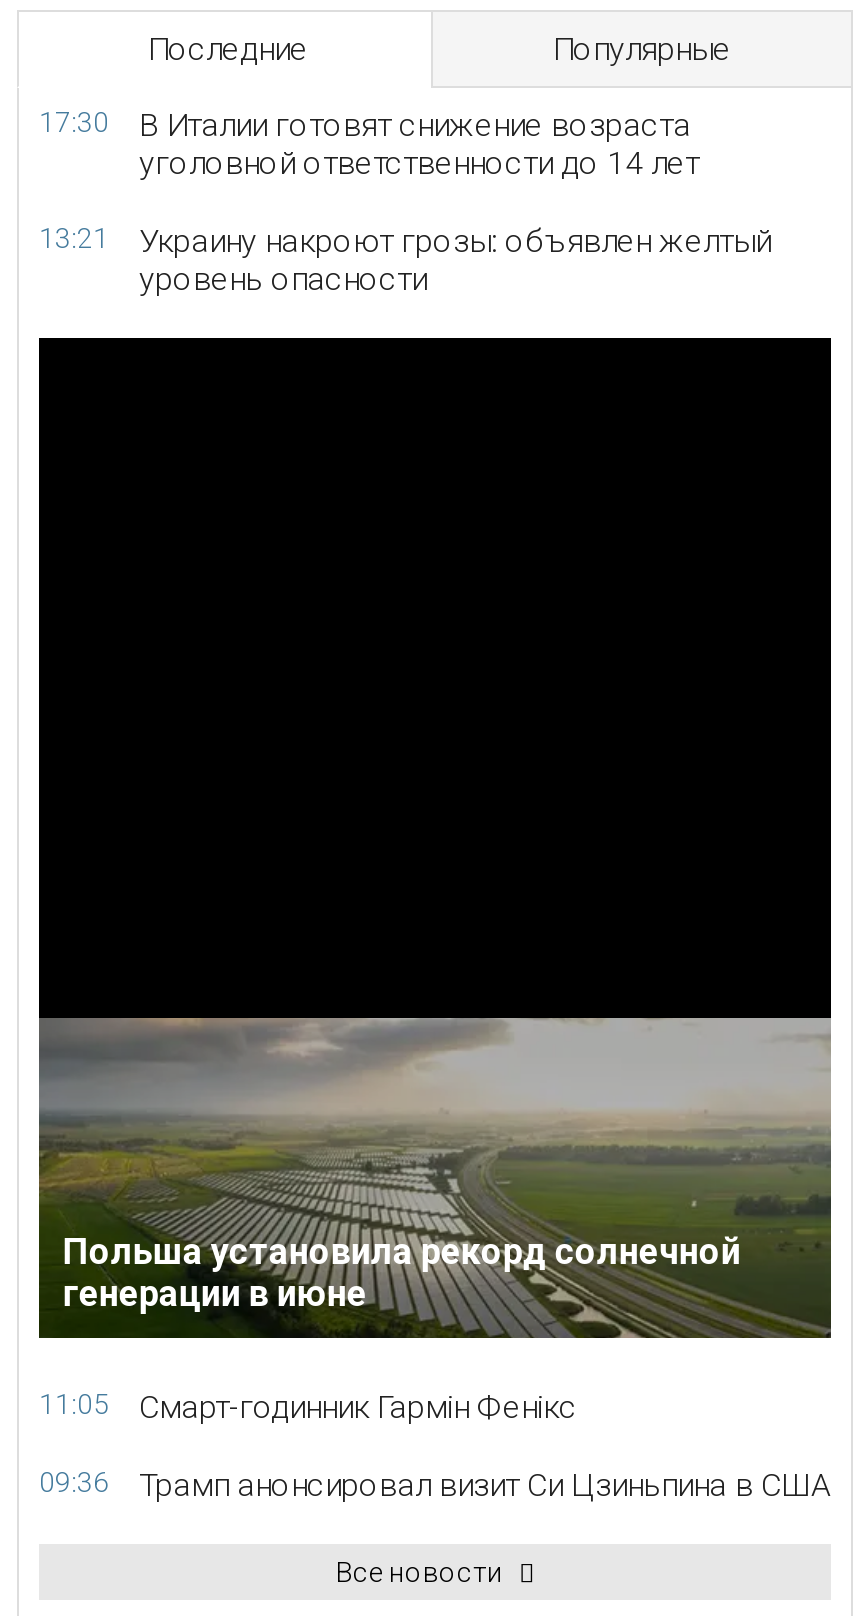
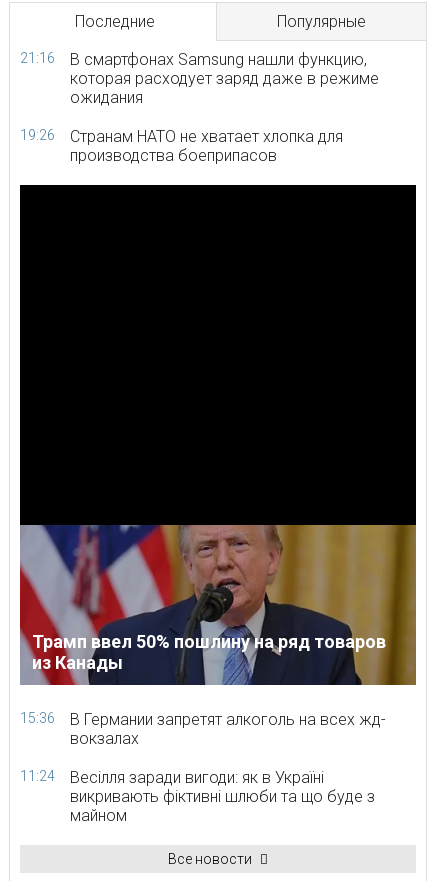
- 17:30
- В Италии готовят снижение возраста
- уголовной ответственности до 14 лет
+ 21:16
+ В смартфонах Samsung нашли функцию,
+ которая расходует заряд даже в режиме
+ ожидания

- 13:21
- Украину накроют грозы: объявлен желтый
- уровень опасности
+ 19:26
+ Странам НАТО не хватает хлопка для
+ производства боеприпасов

- [image]
- Польша установила рекорд солнечной
- генерации в июне
+ [image]
+ Трамп ввел 50% пошлину на ряд товаров
+ из Канады

- 11:05
- Смарт-годинник Гармін Фенікс
+ 15:36
+ В Германии запретят алкоголь на всех жд-
+ вокзалах

- 09:36
- Трамп анонсировал визит Си Цзиньпина в США
+ 11:24
+ Весілля заради вигоди: як в Україні
+ викривають фіктивні шлюби та що буде з
+ майном
